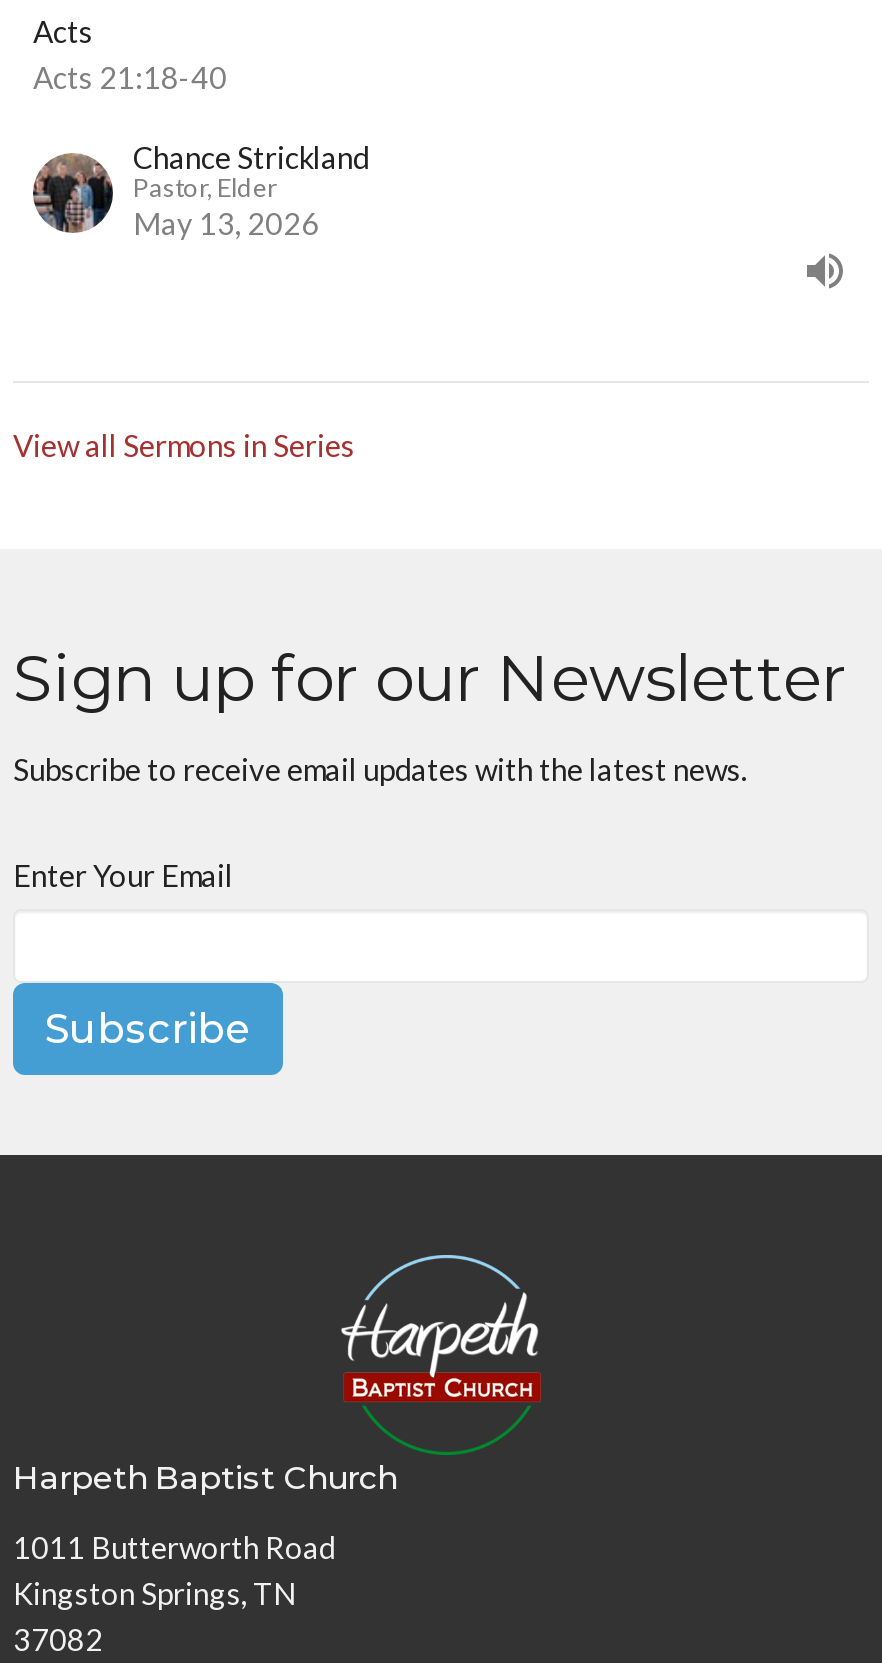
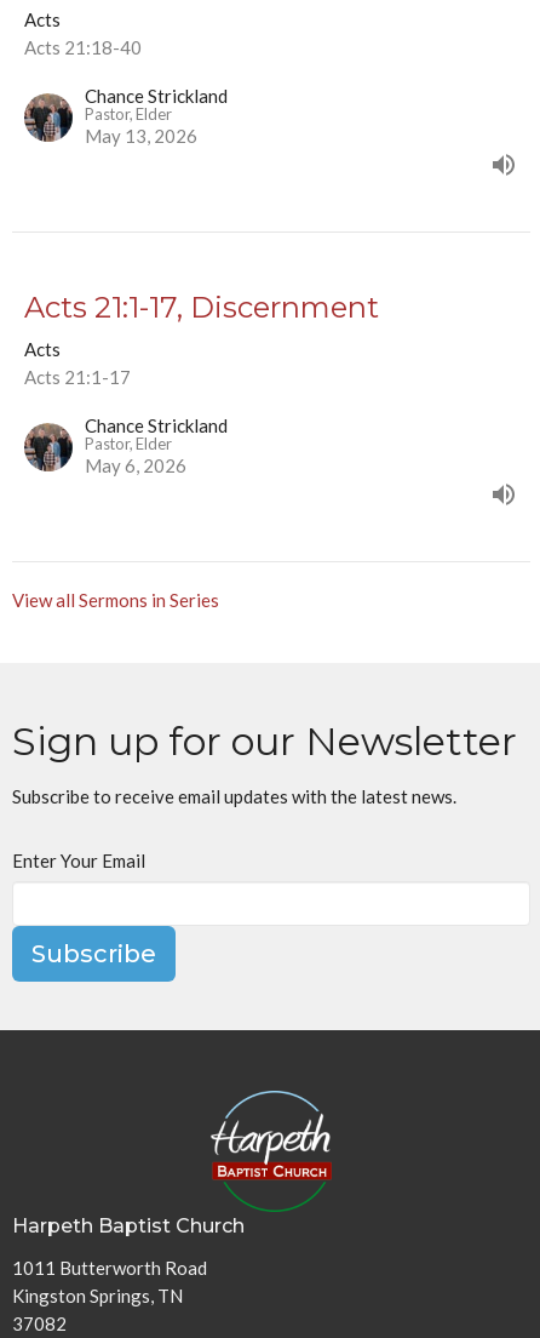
+ Acts 21:1-17, Discernment
+ Acts
+ Acts 21:1-17
+ Chance Strickland
+ Pastor, Elder
+ May 6, 2026
